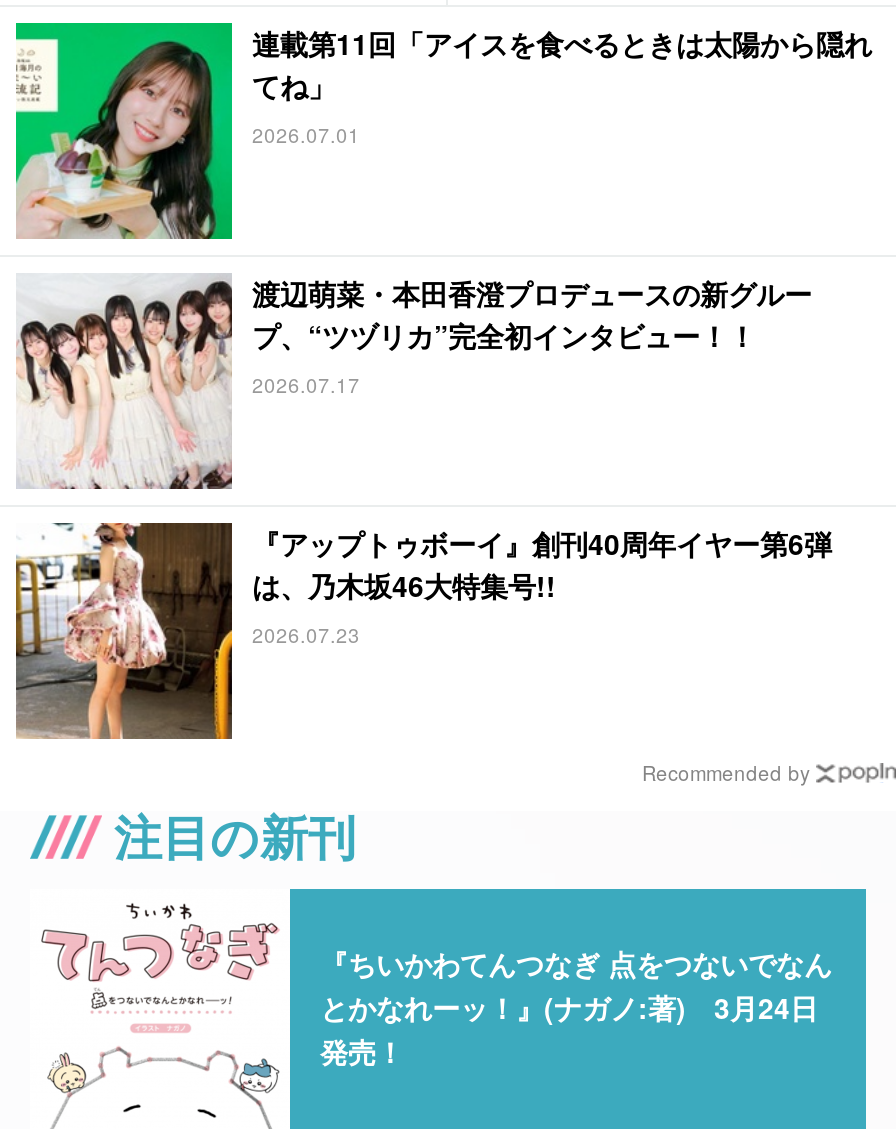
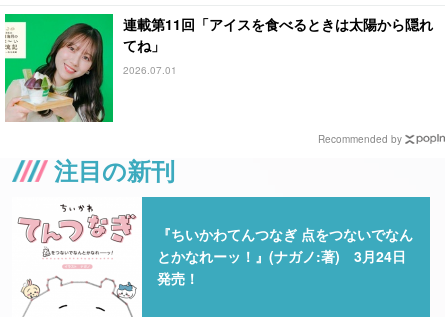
- [image]
- 渡辺萌菜・本田香澄プロデュースの新グルー
- プ、“ツヅリカ”完全初インタビュー！！
- 2026.07.17

- [image]
- 『アップトゥボーイ』創刊40周年イヤー第6弾
- は、乃木坂46大特集号!!
- 2026.07.23
